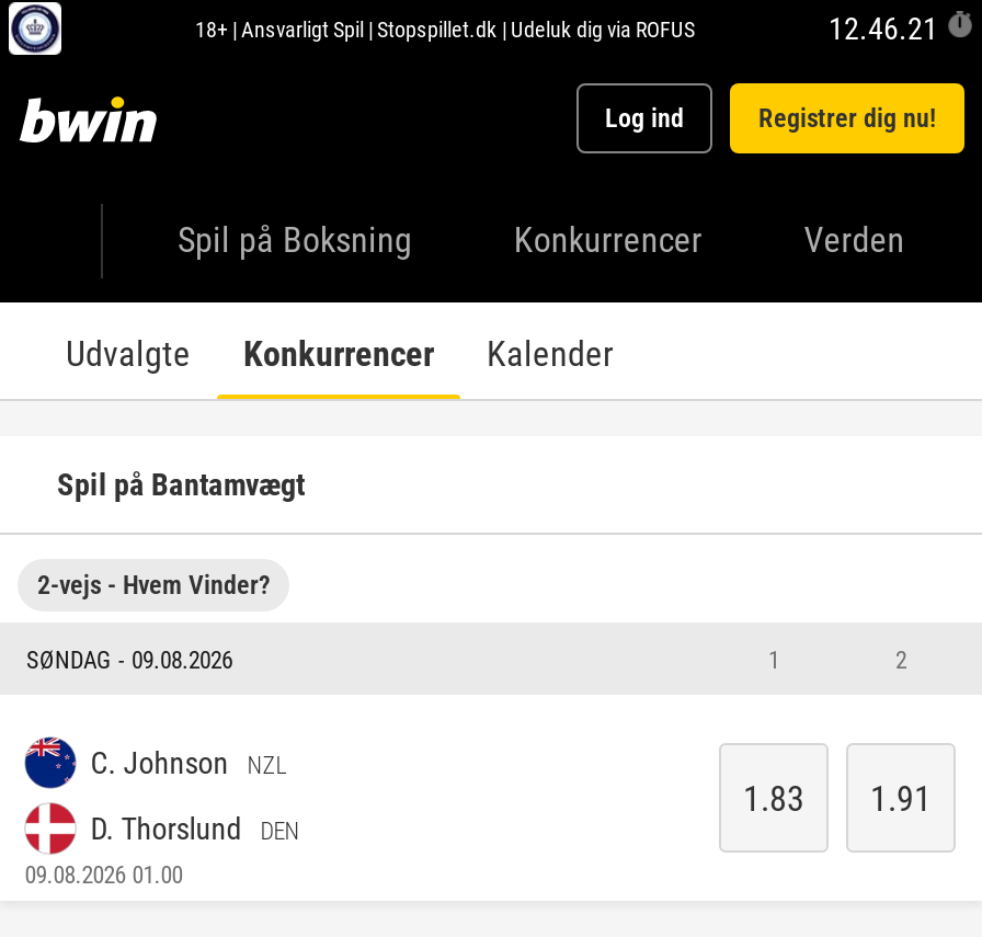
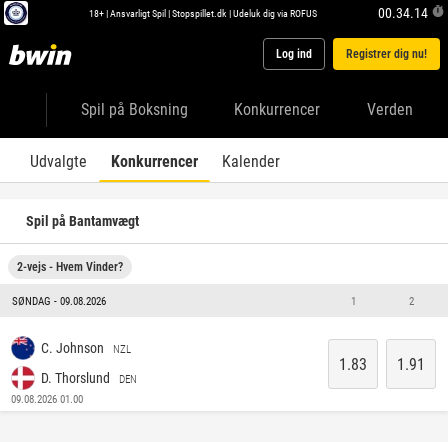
- 12.46.21
+ 00.34.14
